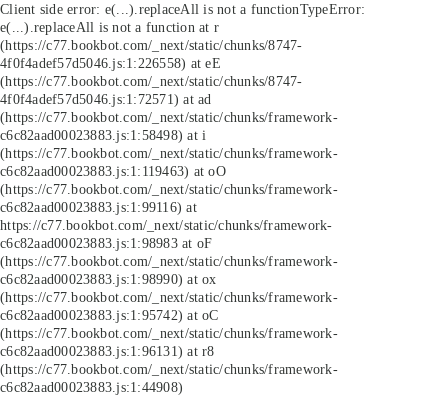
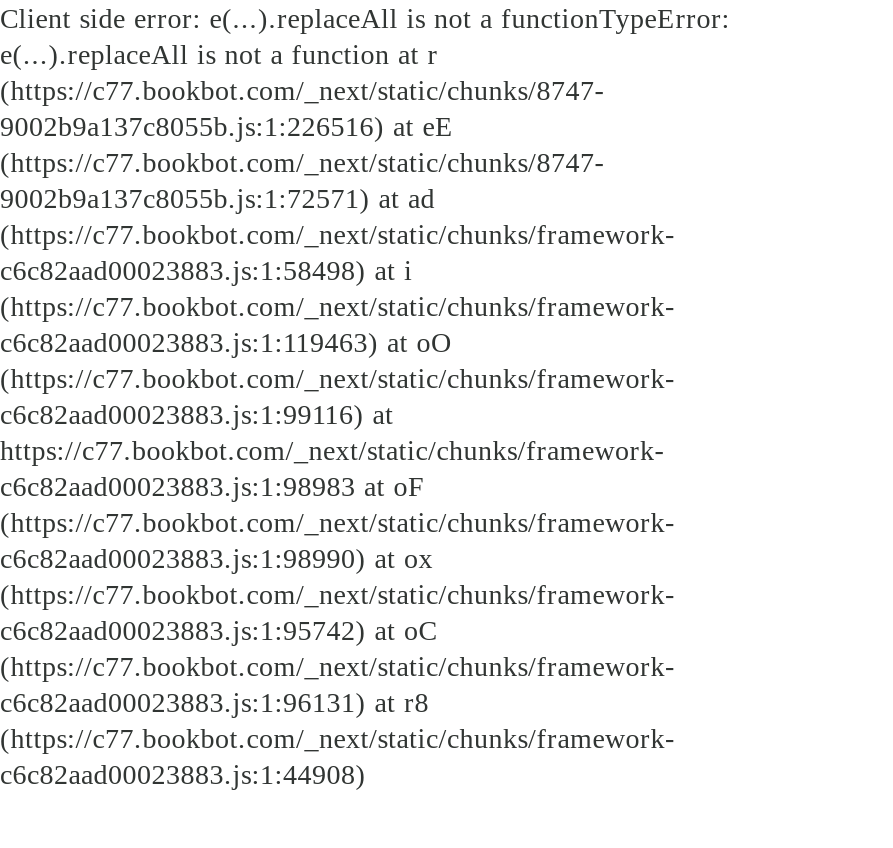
- 4f0f4adef57d5046.js:1:226558) at eE
+ 9002b9a137c8055b.js:1:226516) at eE

- 4f0f4adef57d5046.js:1:72571) at ad
+ 9002b9a137c8055b.js:1:72571) at ad
